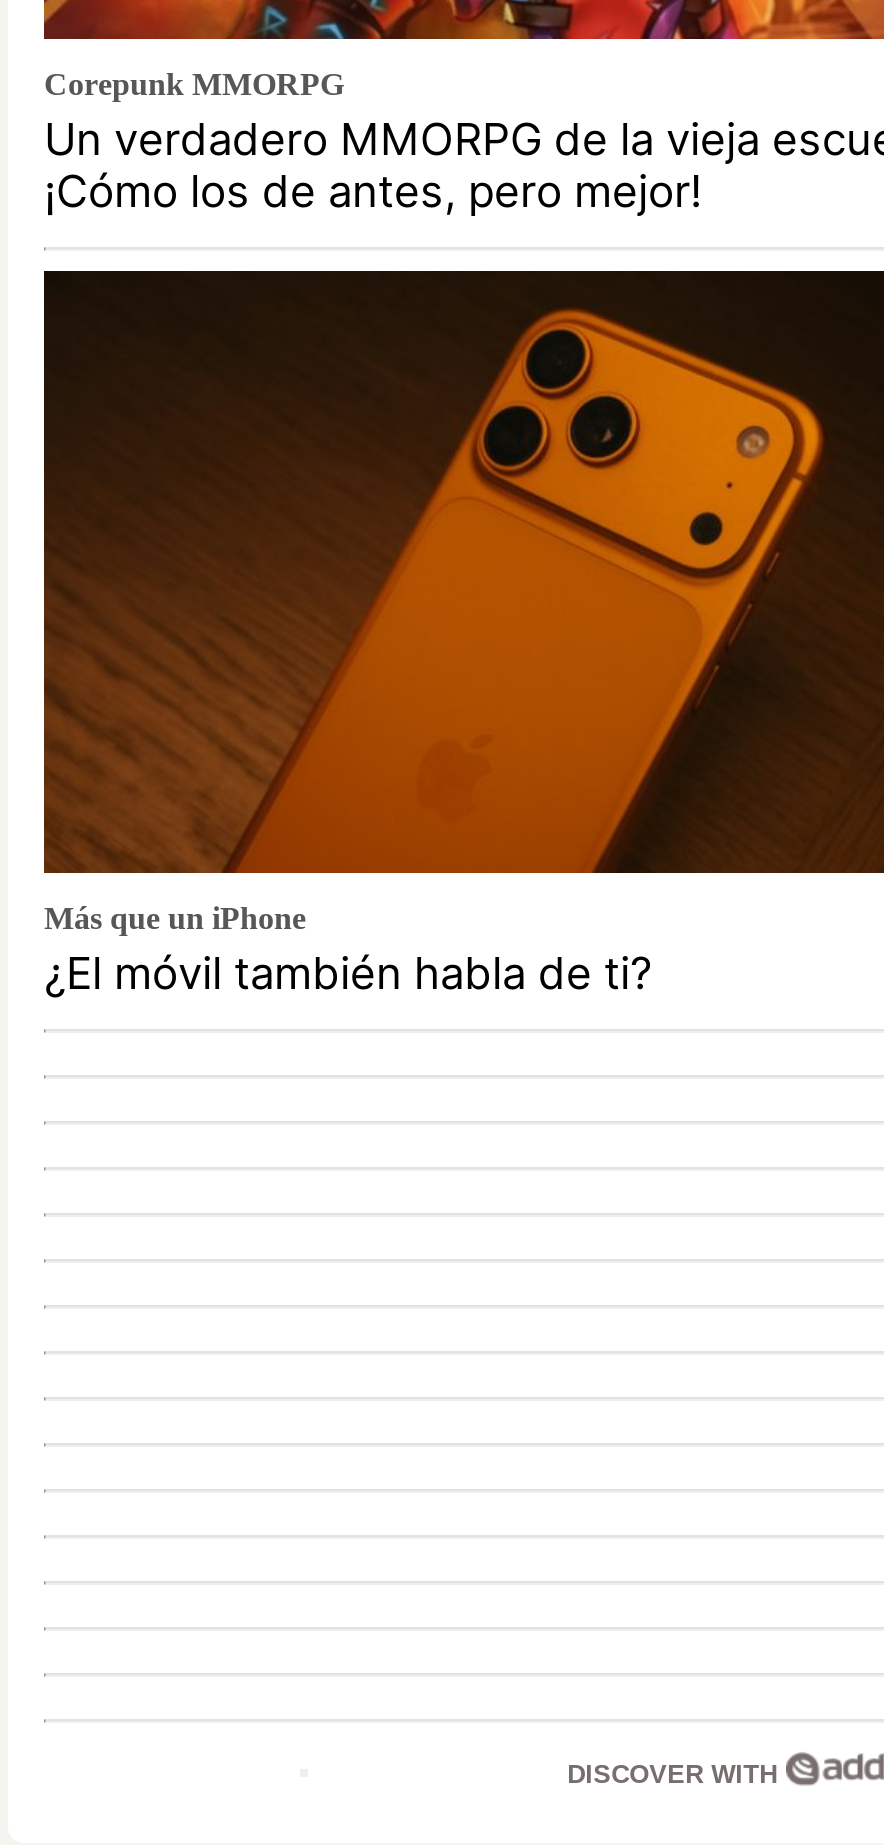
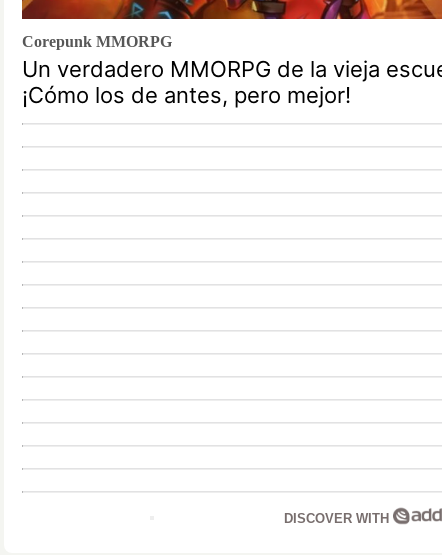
- [image]
- Más que un iPhone
- ¿El móvil también habla de ti?
